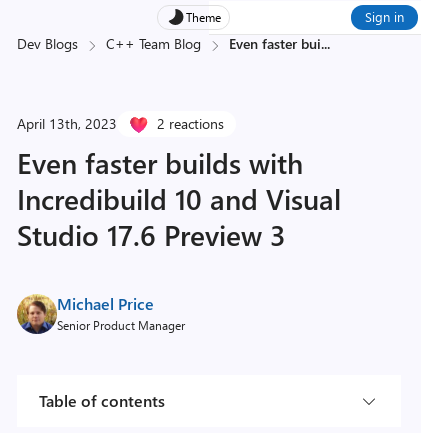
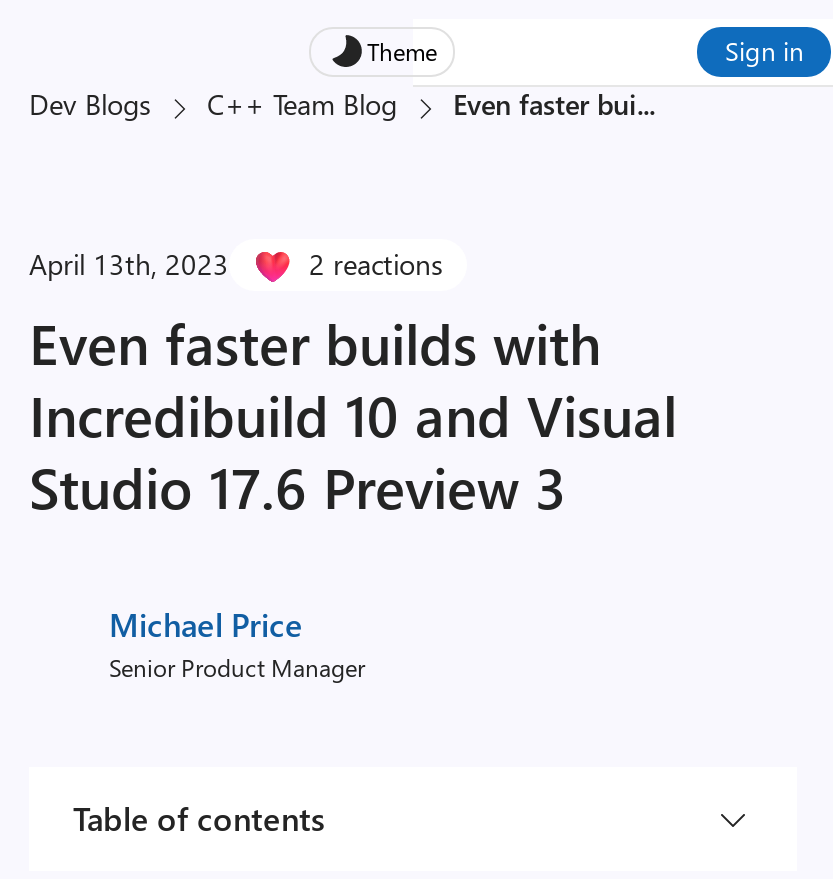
- [image]
